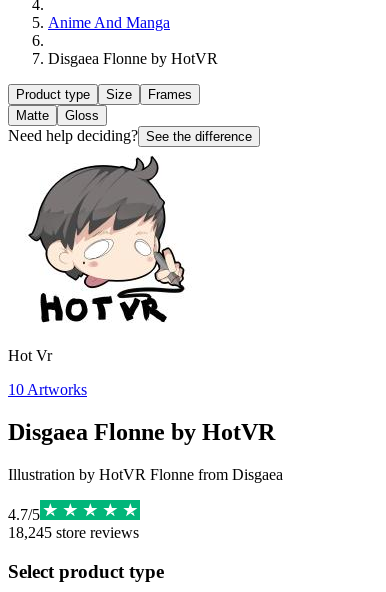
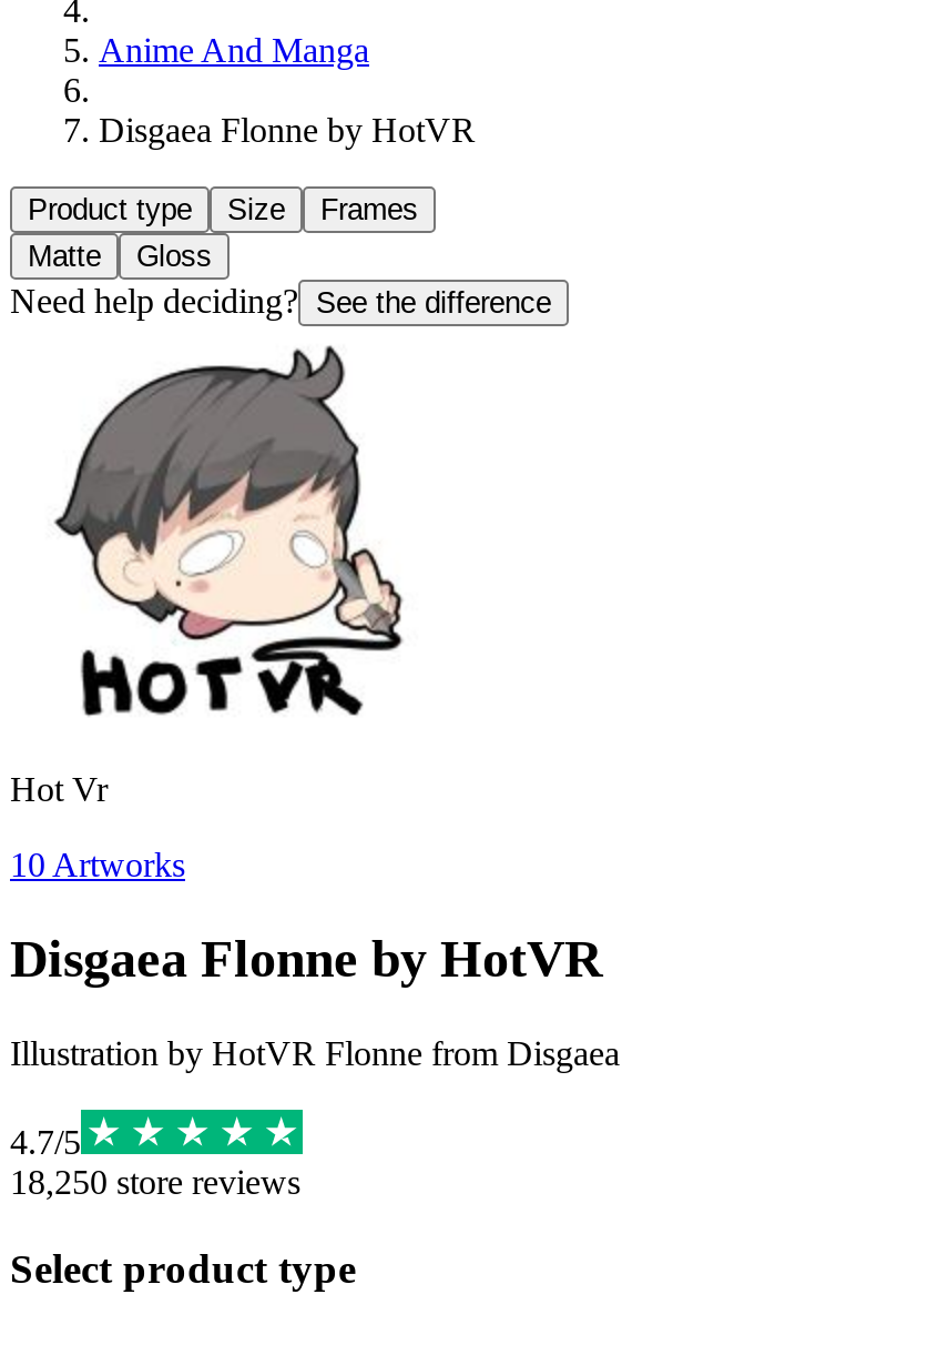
- 18,245 store reviews
+ 18,250 store reviews
